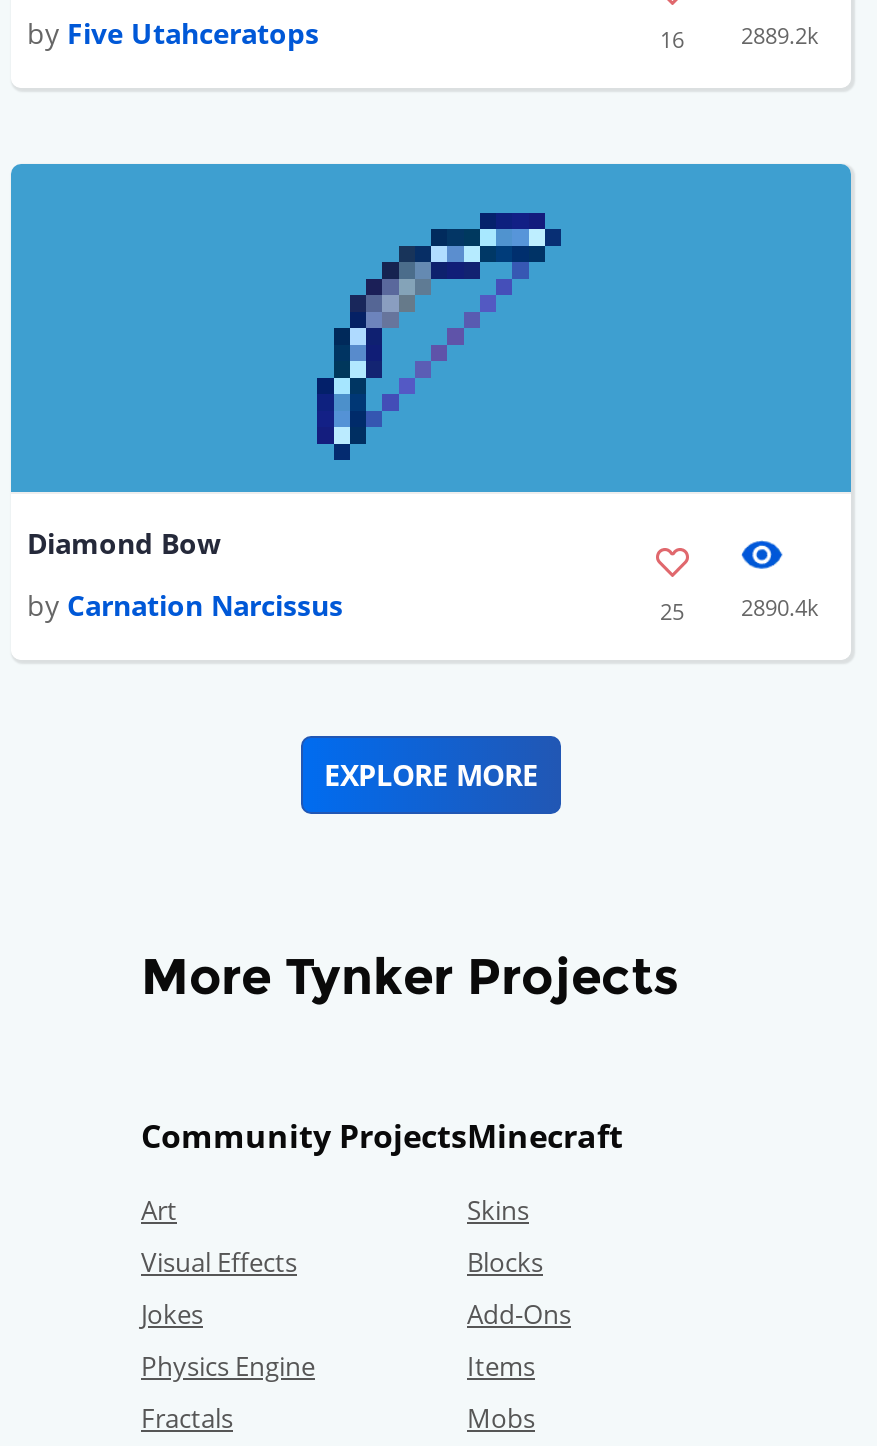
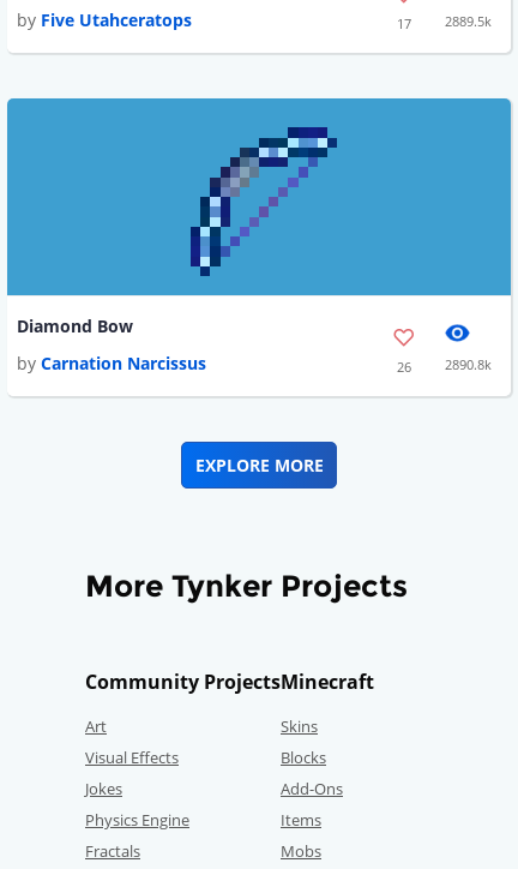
- 16
- 2889.2k
+ 17
+ 2889.5k

- 25
- 2890.4k
+ 26
+ 2890.8k
